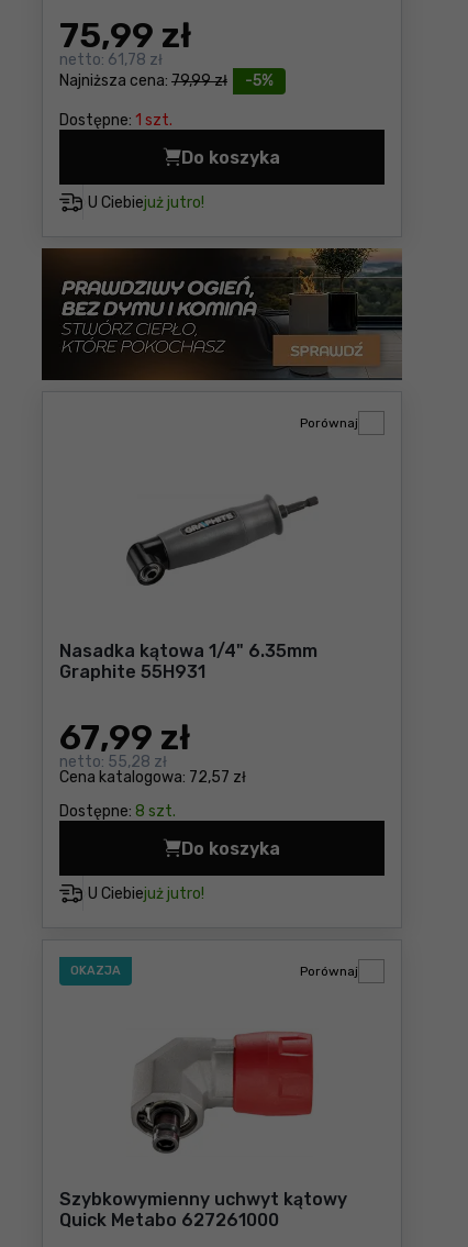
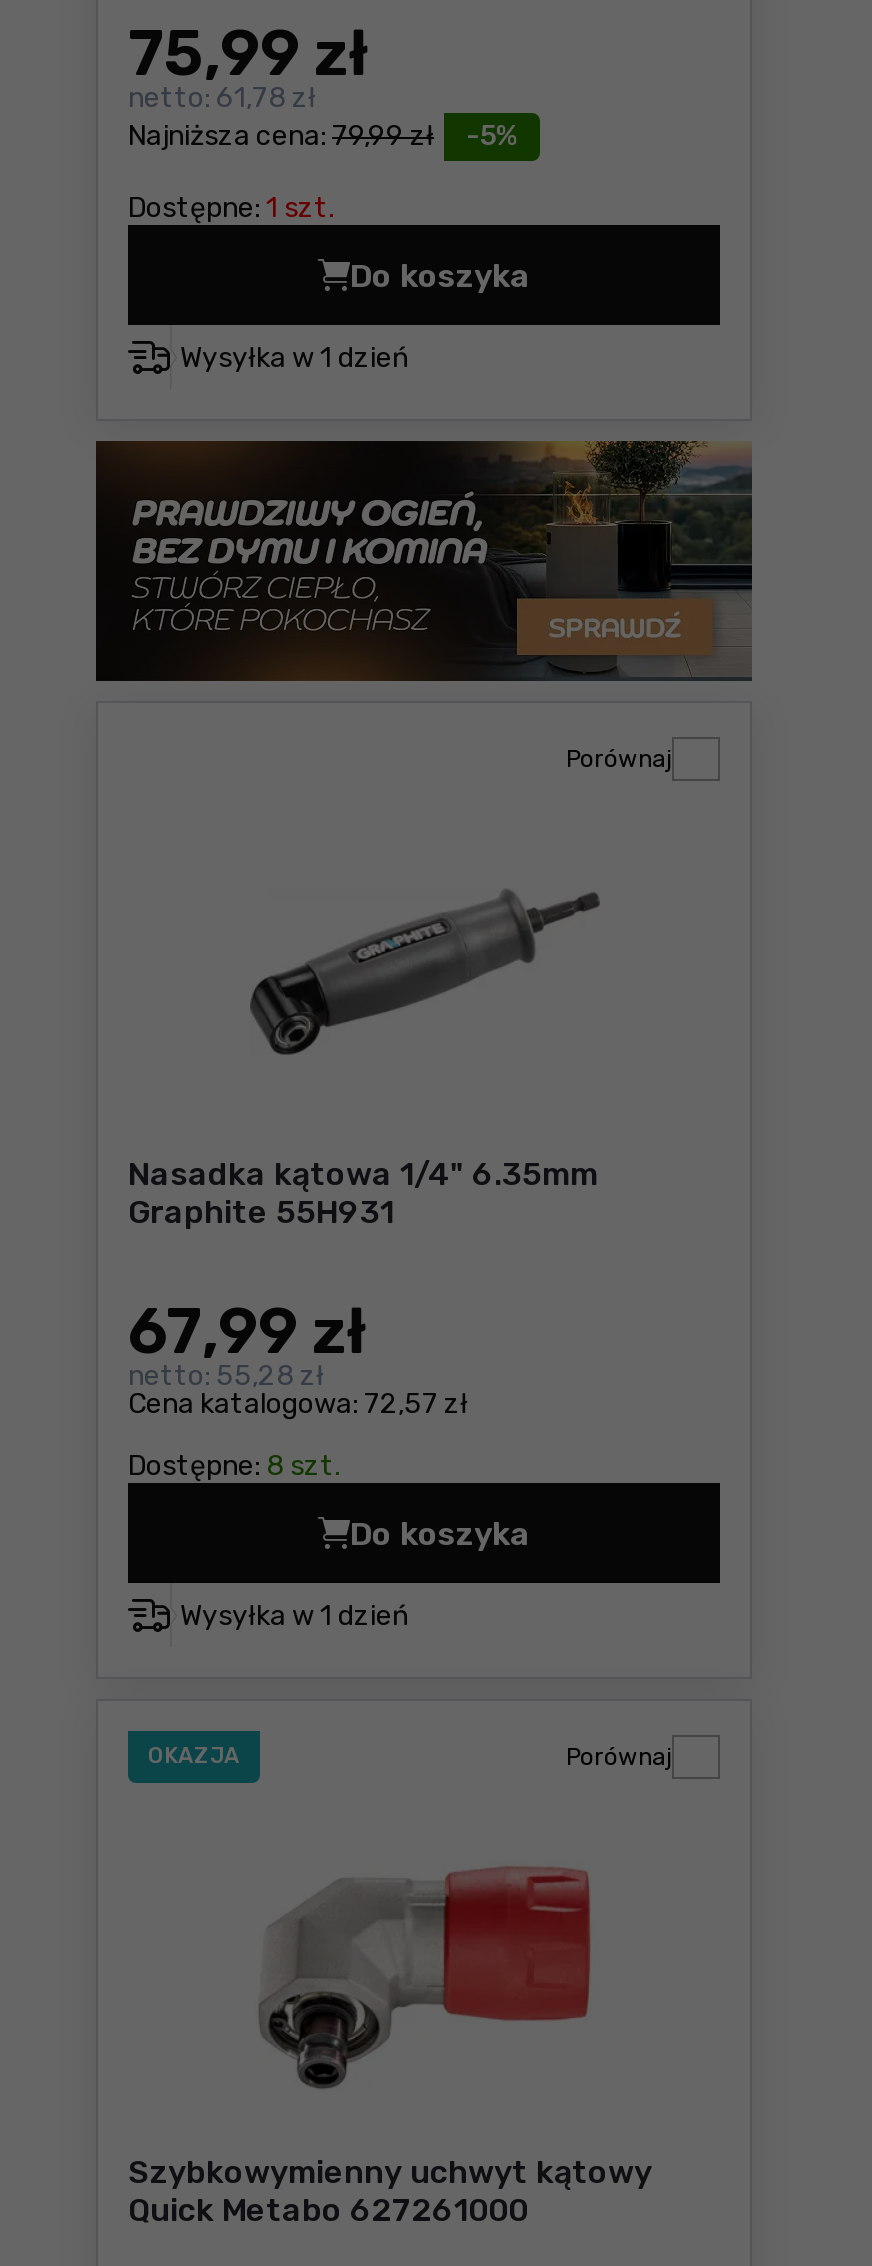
- U Ciebie już jutro!
+ Wysyłka w 1 dzień

- U Ciebie już jutro!
+ Wysyłka w 1 dzień
